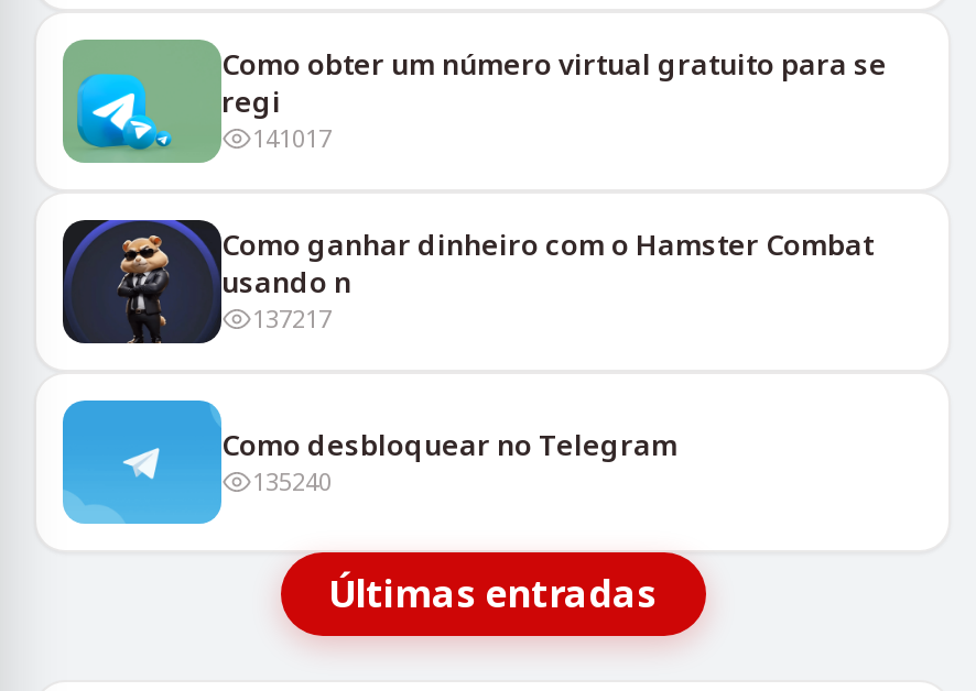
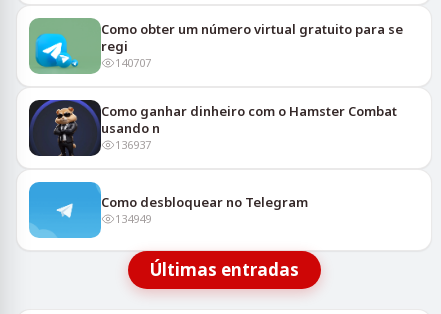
- 141017
+ 140707

- 137217
+ 136937

- 135240
+ 134949
